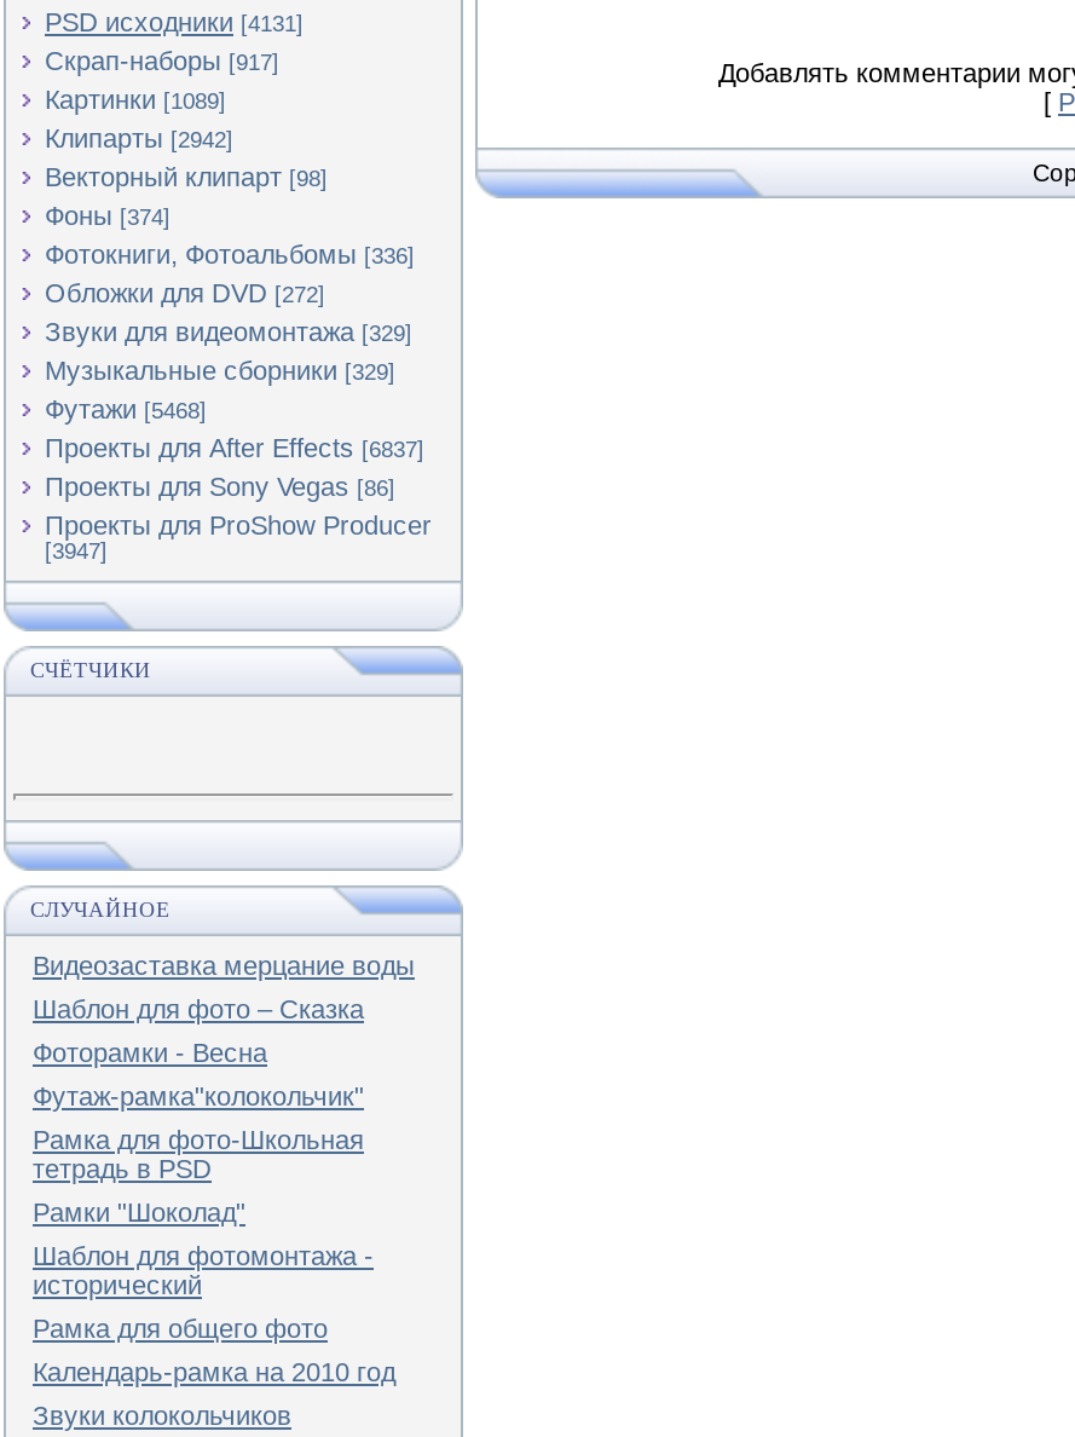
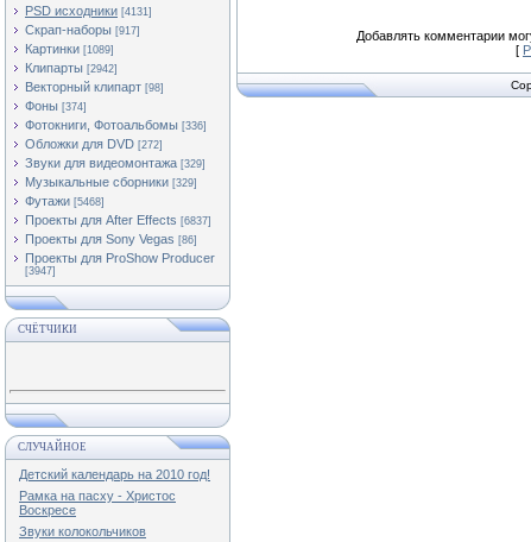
- Видеозаставка мерцание воды
- Шаблон для фото – Сказка
- Фоторамки - Весна
- Футаж-рамка"колокольчик"
- Рамка для фото-Школьная
- тетрадь в PSD
- Рамки "Шоколад"
- Шаблон для фотомонтажа -
- исторический
- Рамка для общего фото
- Календарь-рамка на 2010 год
+ Детский календарь на 2010 год!
+ Рамка на пасху - Христос
+ Воскресе
